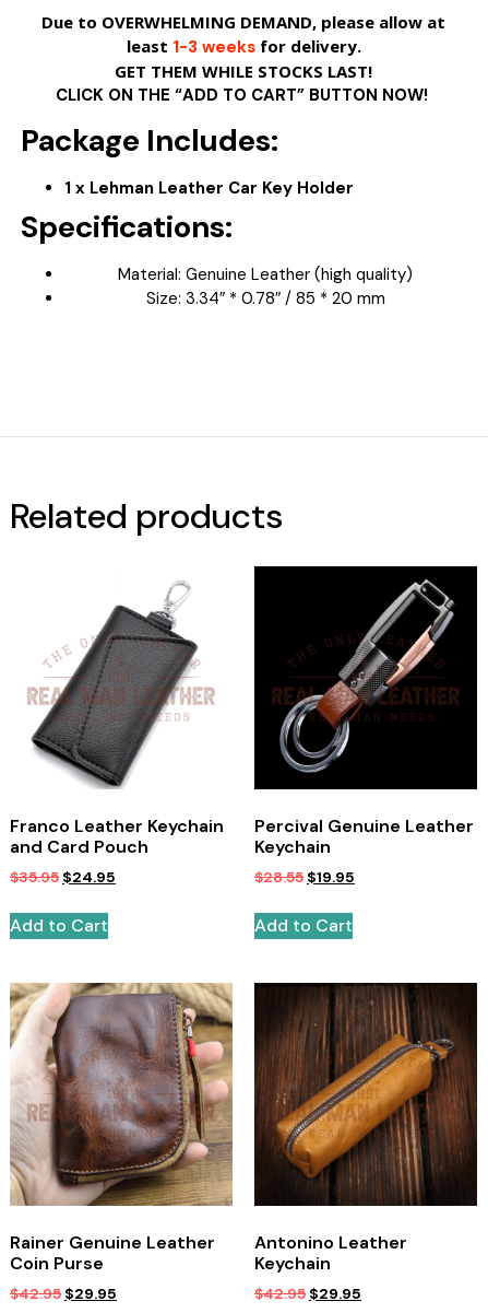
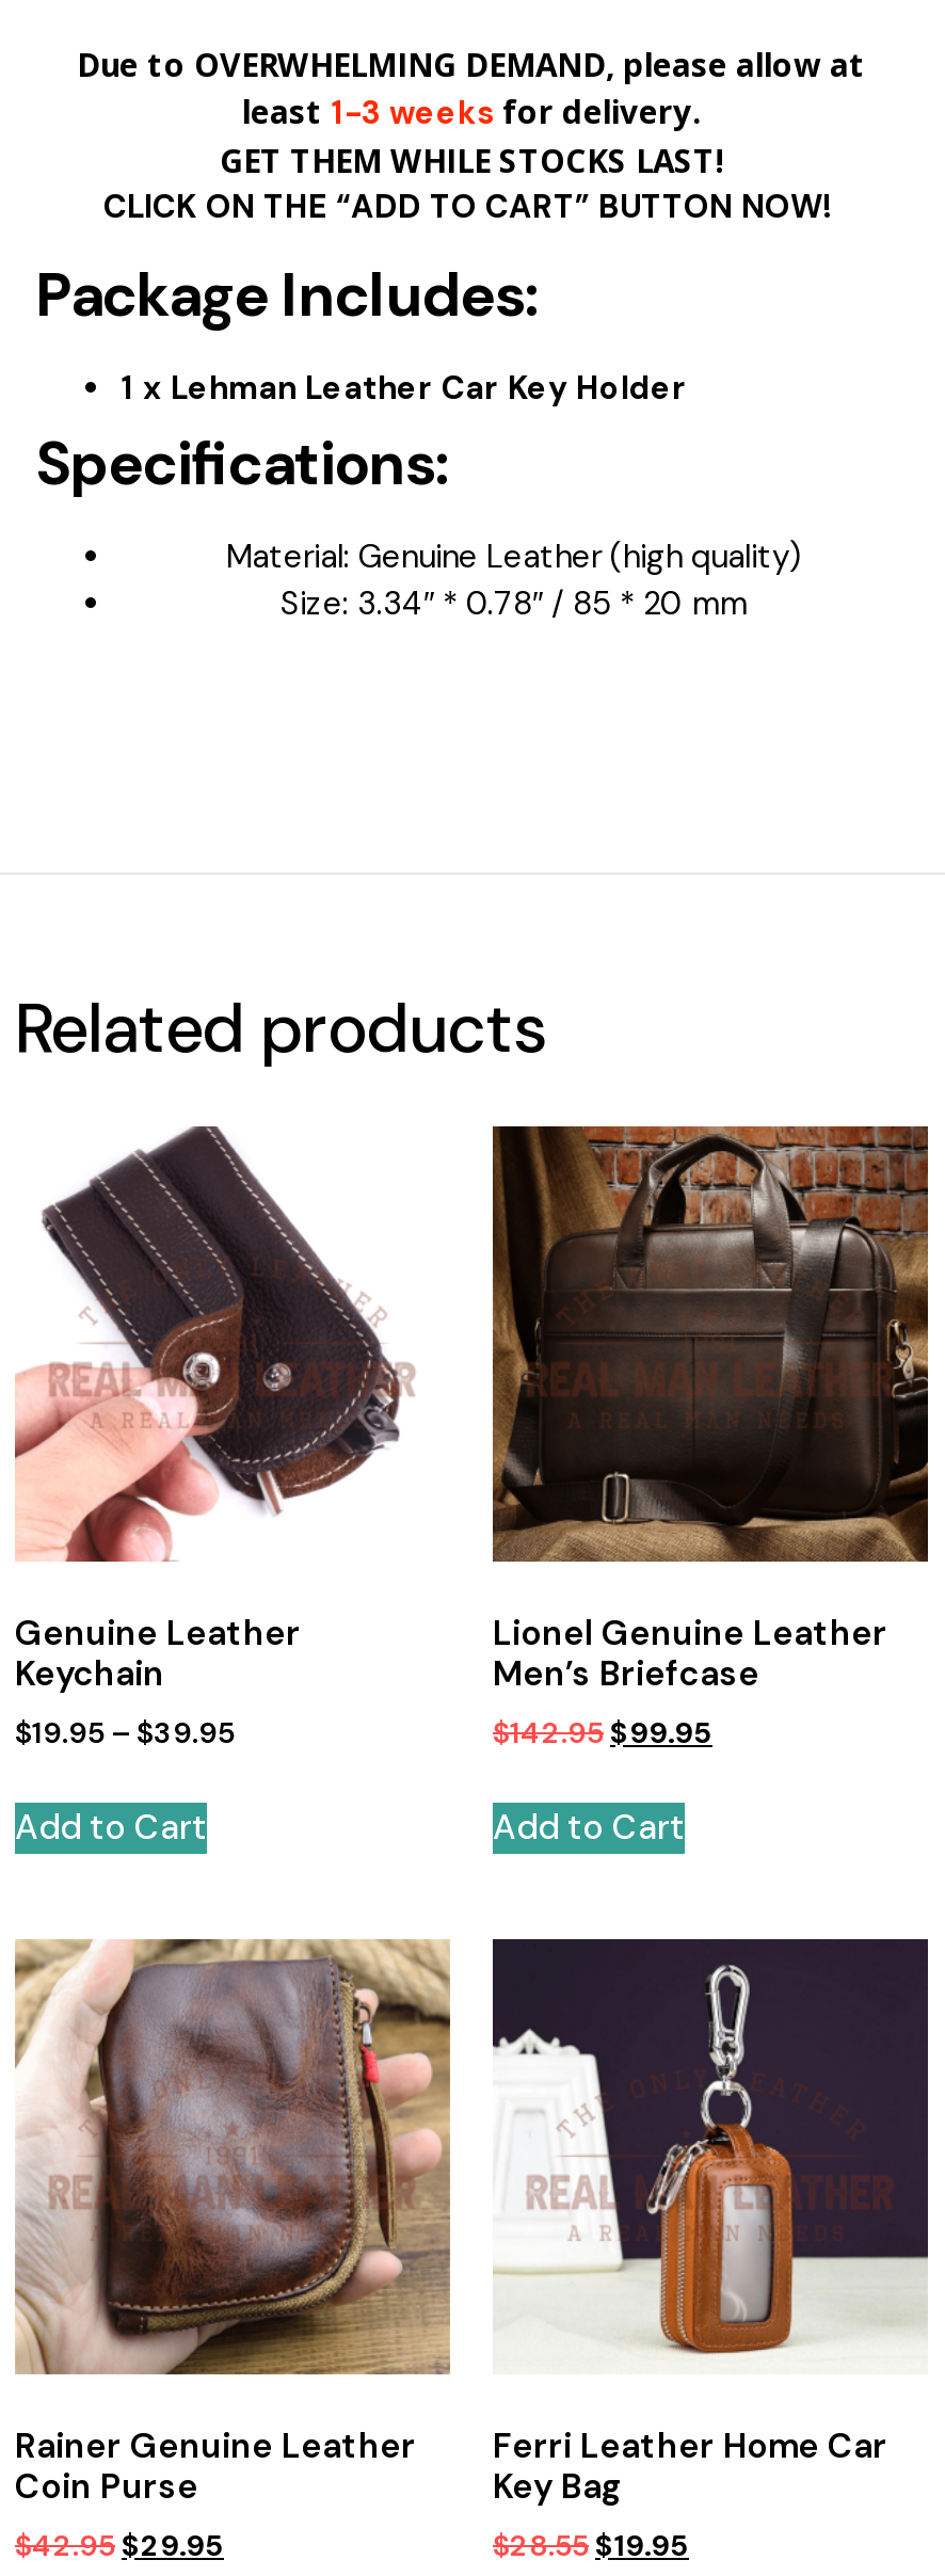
- [image]
- Franco Leather Keychain
- and Card Pouch
- $35.95 $24.95
+ [image]
+ Genuine Leather
+ Keychain
+ $19.95 – $39.95

- [image]
- Percival Genuine Leather
- Keychain
- $28.55 $19.95
+ [image]
+ Lionel Genuine Leather
+ Men’s Briefcase
+ $142.95 $99.95

- [image]
- Antonino Leather
- Keychain
- $42.95 $29.95
+ [image]
+ Ferri Leather Home Car
+ Key Bag
+ $28.55 $19.95
